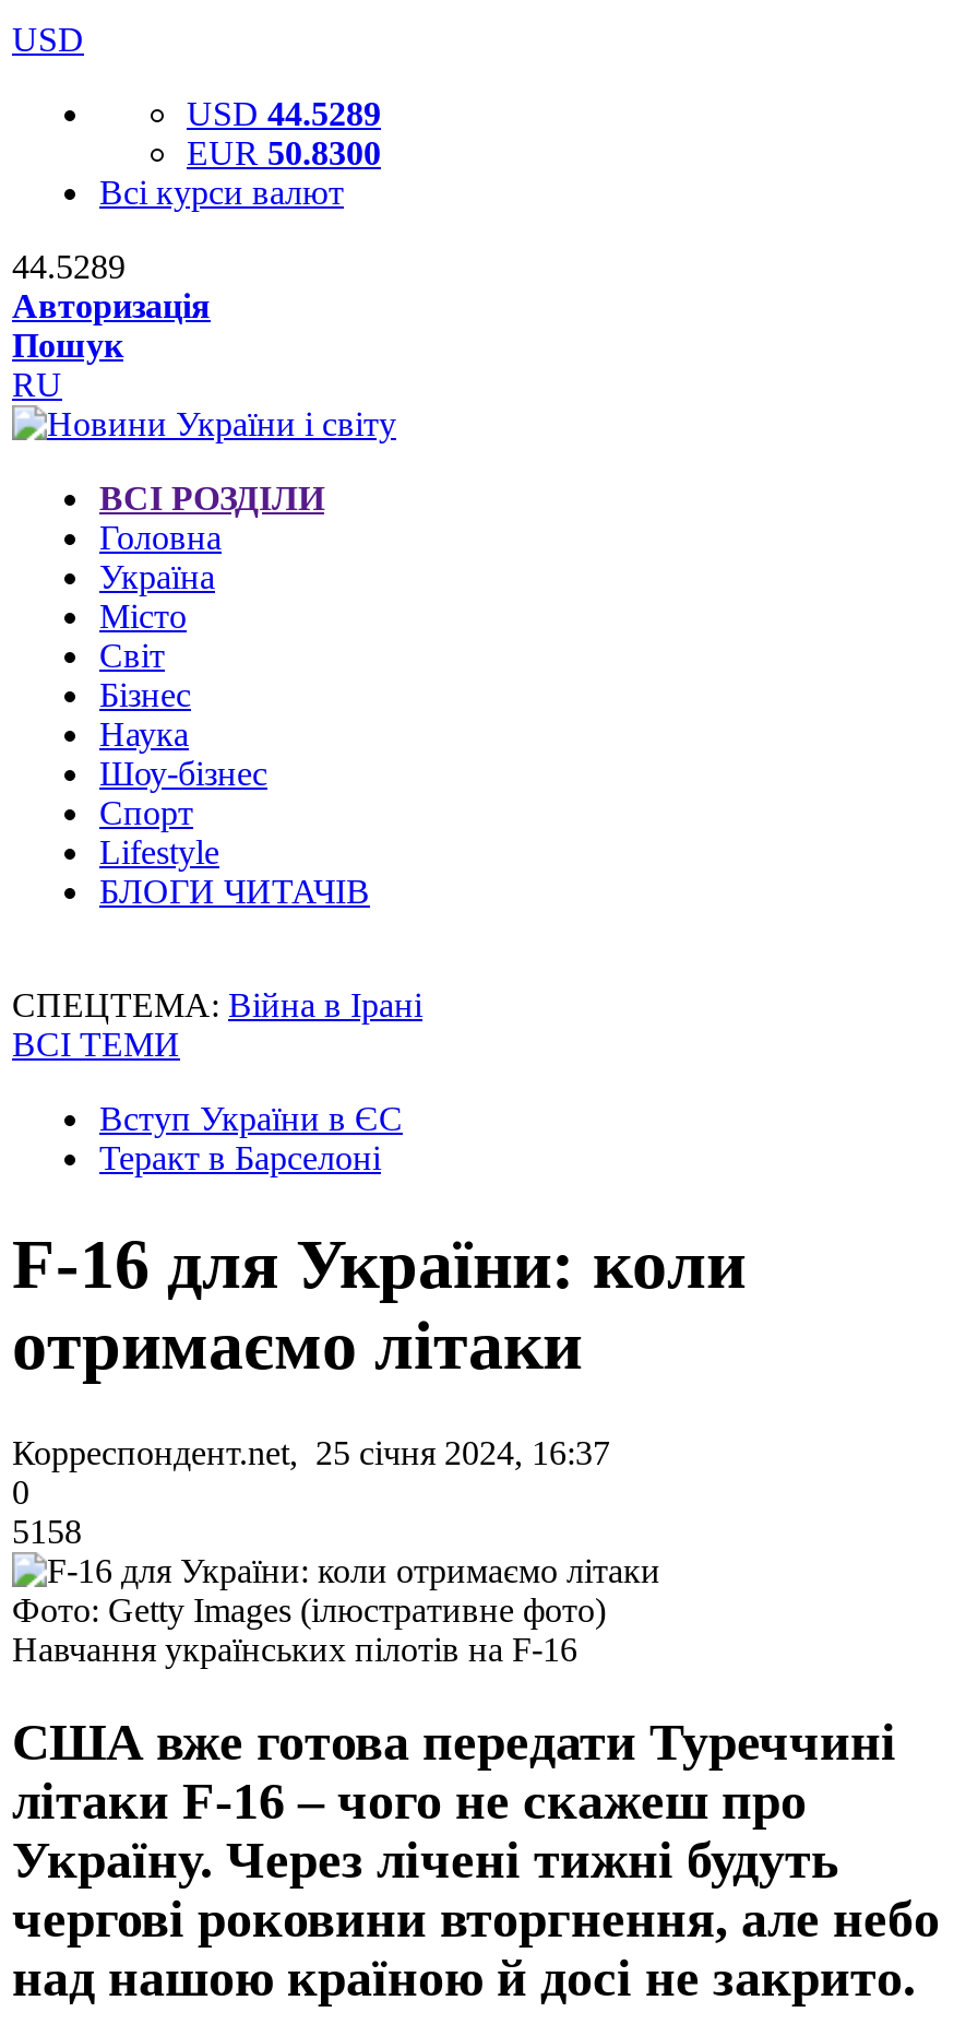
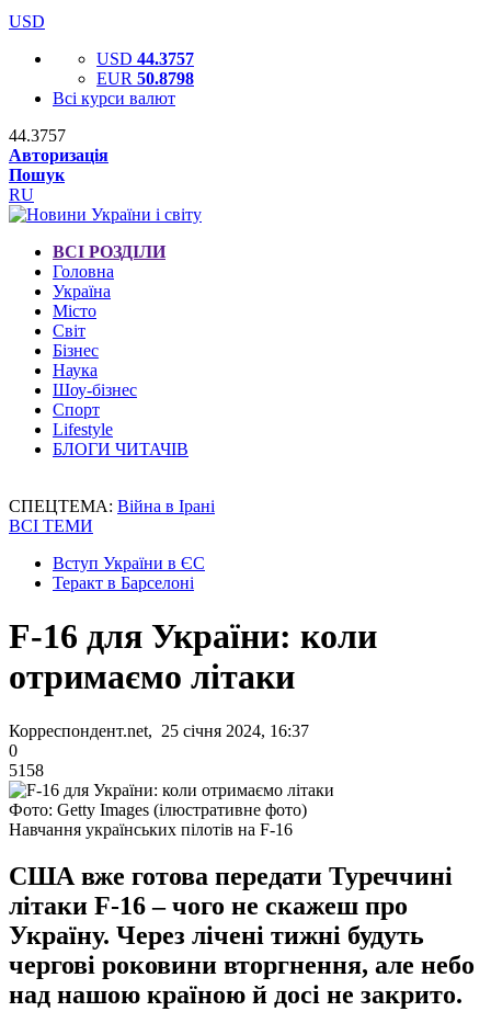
- USD 44.5289
+ USD 44.3757

- EUR 50.8300
+ EUR 50.8798

- 44.5289
+ 44.3757
